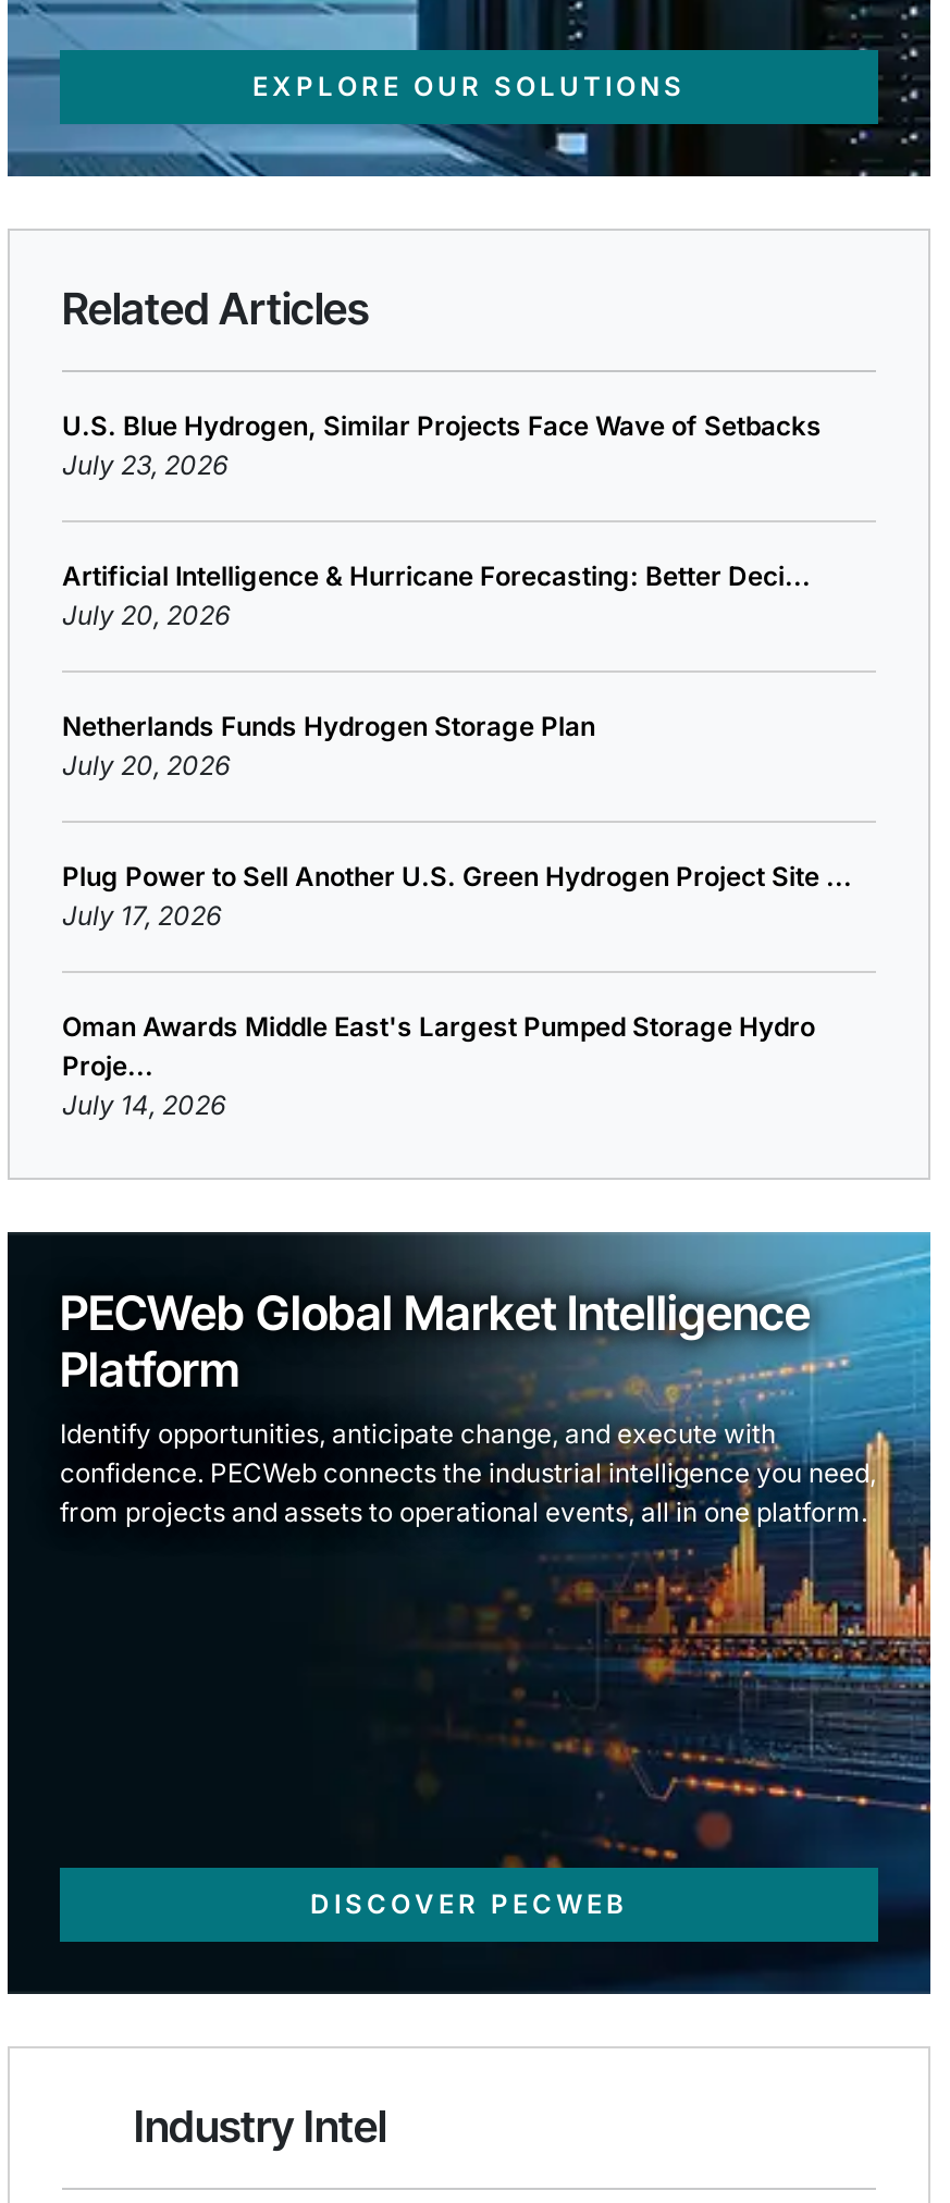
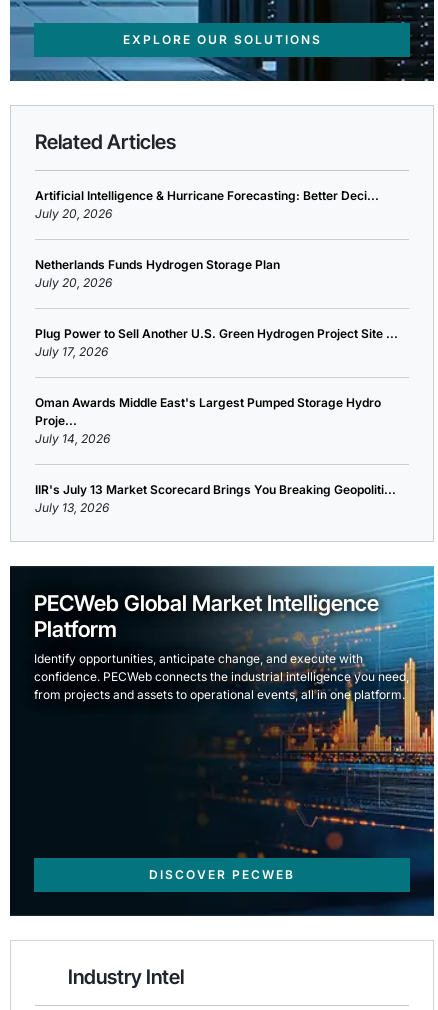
- U.S. Blue Hydrogen, Similar Projects Face Wave of Setbacks
- July 23, 2026

moved up: Artificial Intelligence & Hurricane Forecasting: Better Deci... | July 20, 2026 | Netherlands Funds Hydrogen Storage Plan | ... | Proje... | July 14, 2026

+ IIR's July 13 Market Scorecard Brings You Breaking Geopoliti...
+ July 13, 2026
